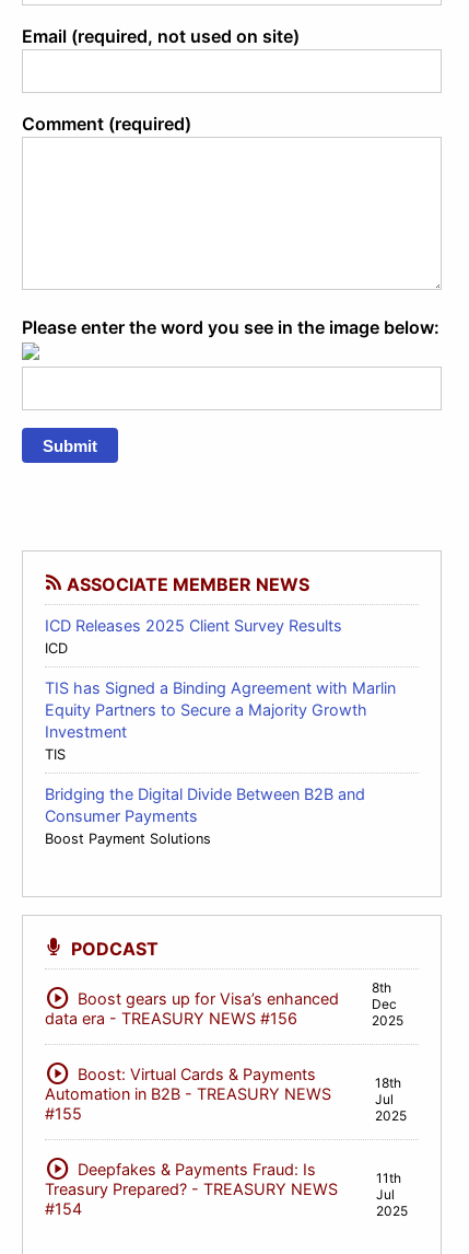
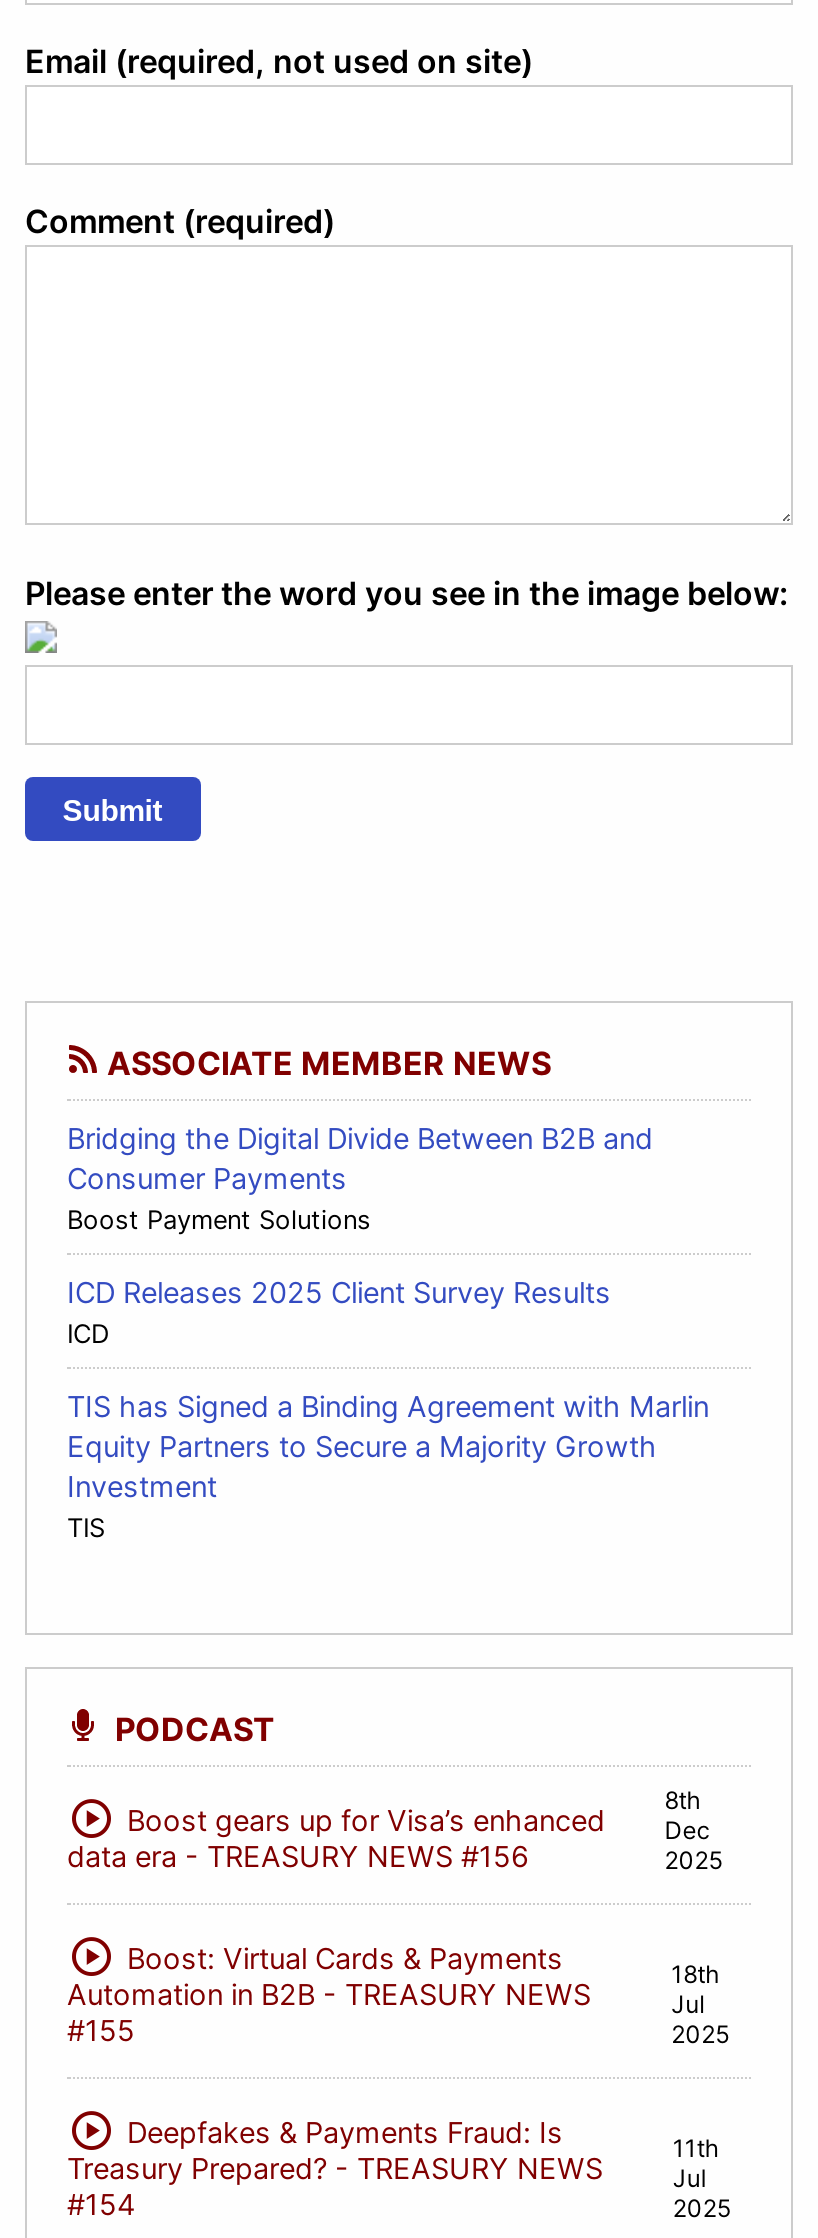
moved down: ICD Releases 2025 Client Survey Results | ICD | TIS has Signed a Binding Agreement with Marlin | Equity Partners to Secure a Majority Growth | Investment | TIS

moved up: Bridging the Digital Divide Between B2B and | Consumer Payments | Boost Payment Solutions
